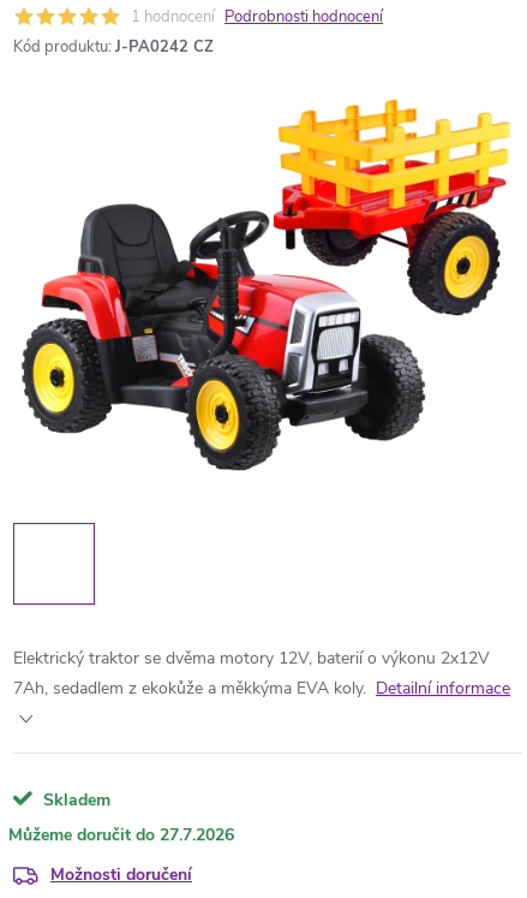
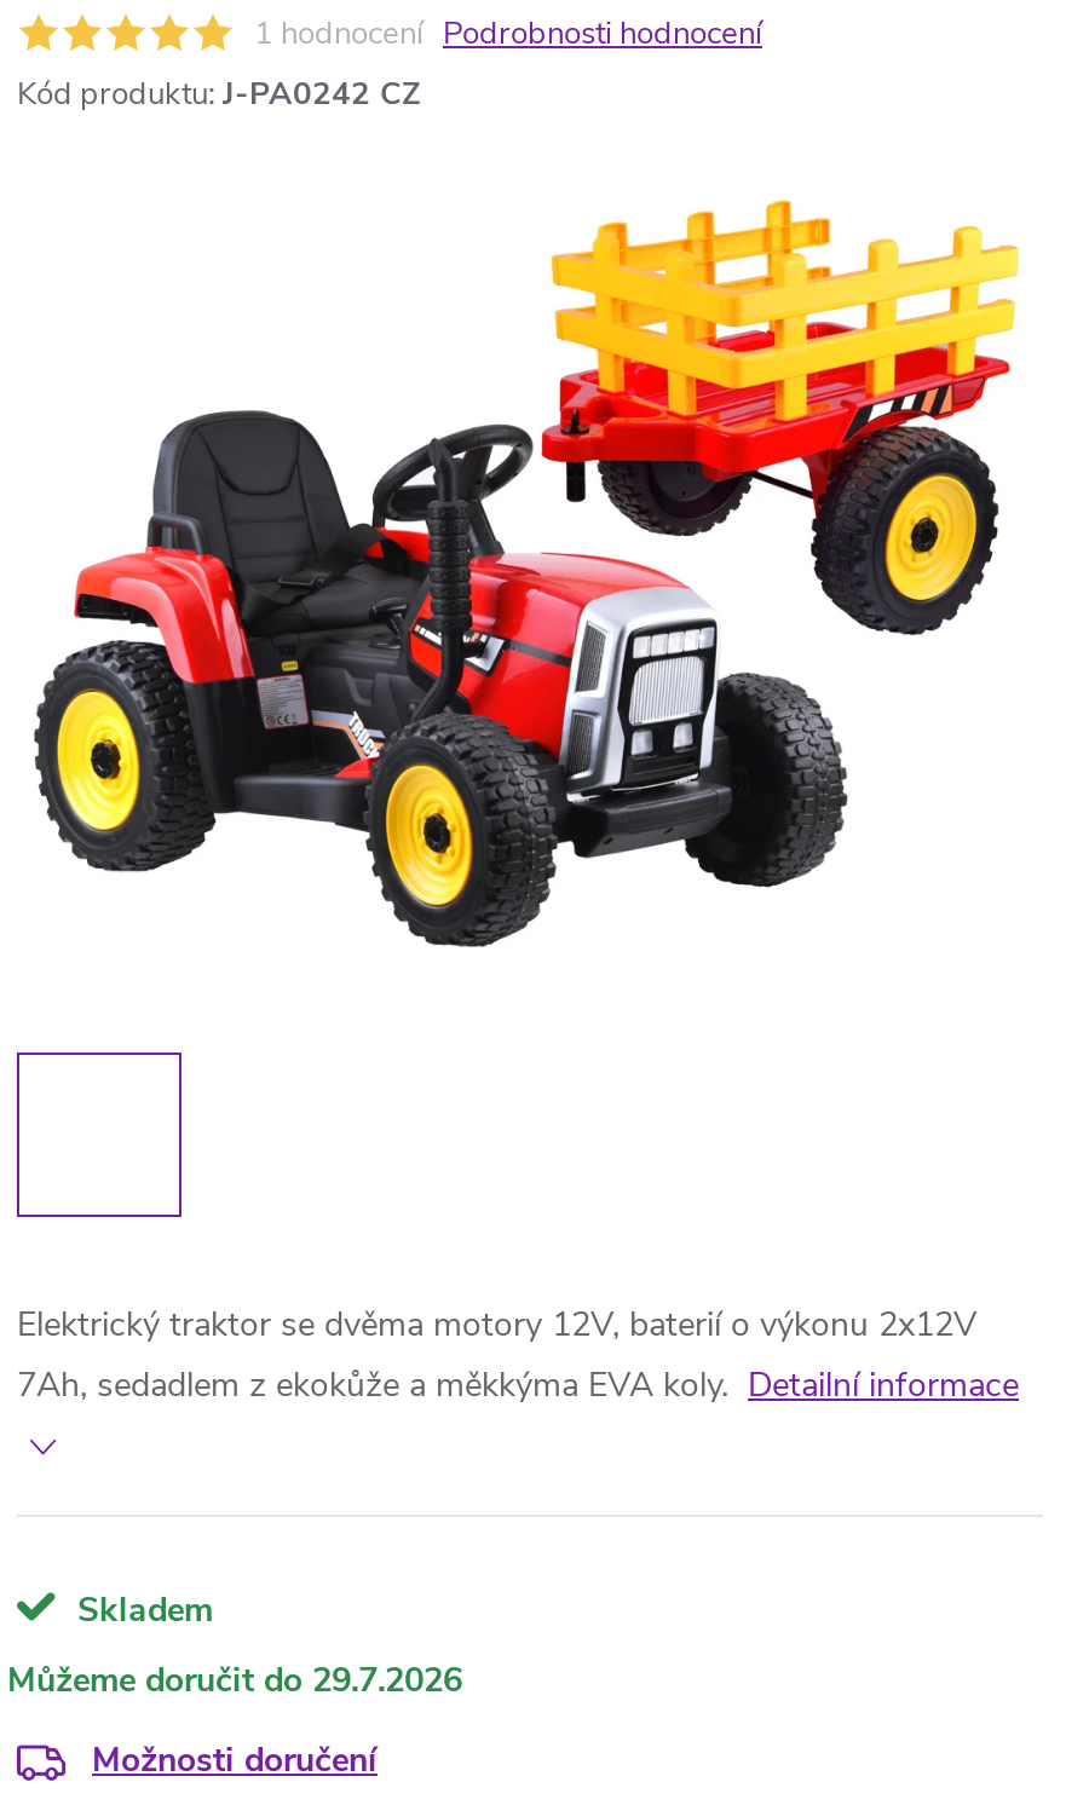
- 27.7.2026
+ 29.7.2026
